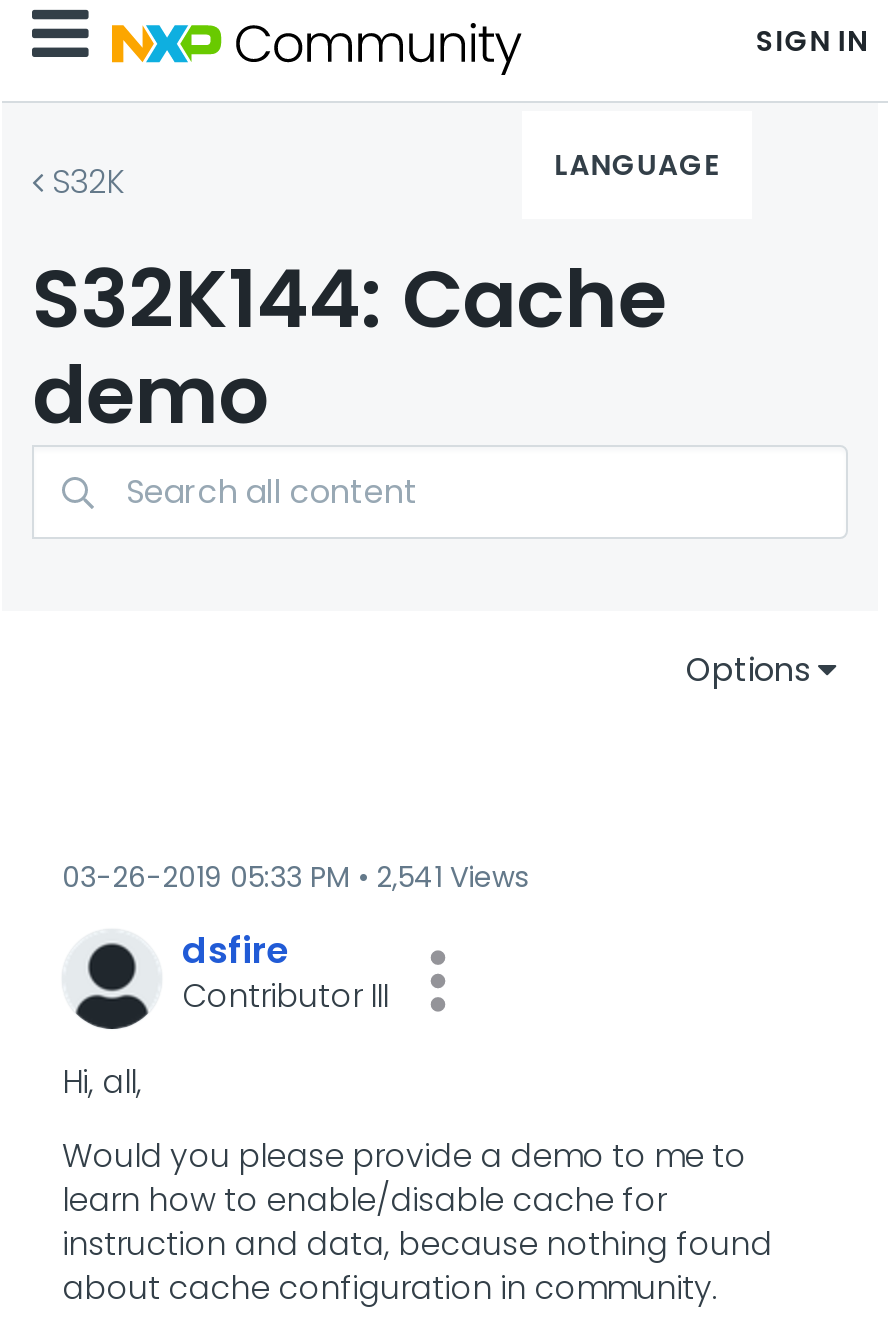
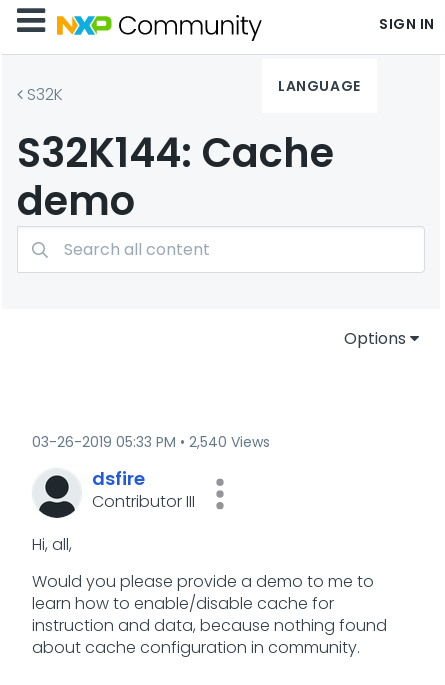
- 03-26-2019 05:33 PM 2,541 Views
+ 03-26-2019 05:33 PM 2,540 Views
